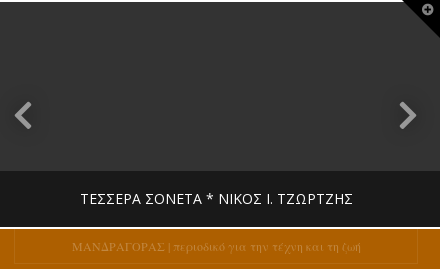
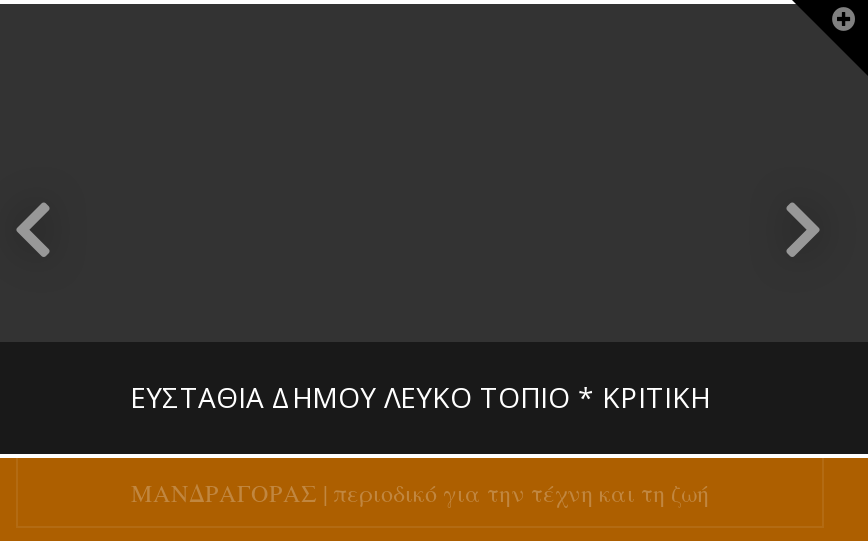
- ΤΈΣΣΕΡΑ ΣΟΝΈΤΑ * ΝΊΚΟΣ Ι. ΤΖΏΡΤΖΗΣ
+ ΕΥΣΤΑΘΊΑ ΔΉΜΟΥ ΛΕΥΚΟ ΤΟΠΙΟ * ΚΡΙΤΙΚΉ
